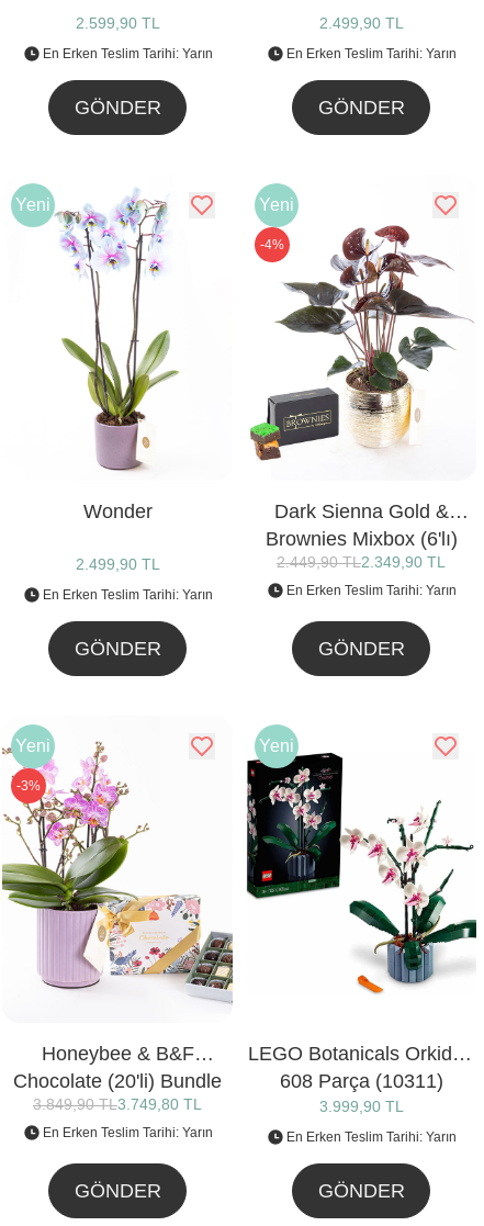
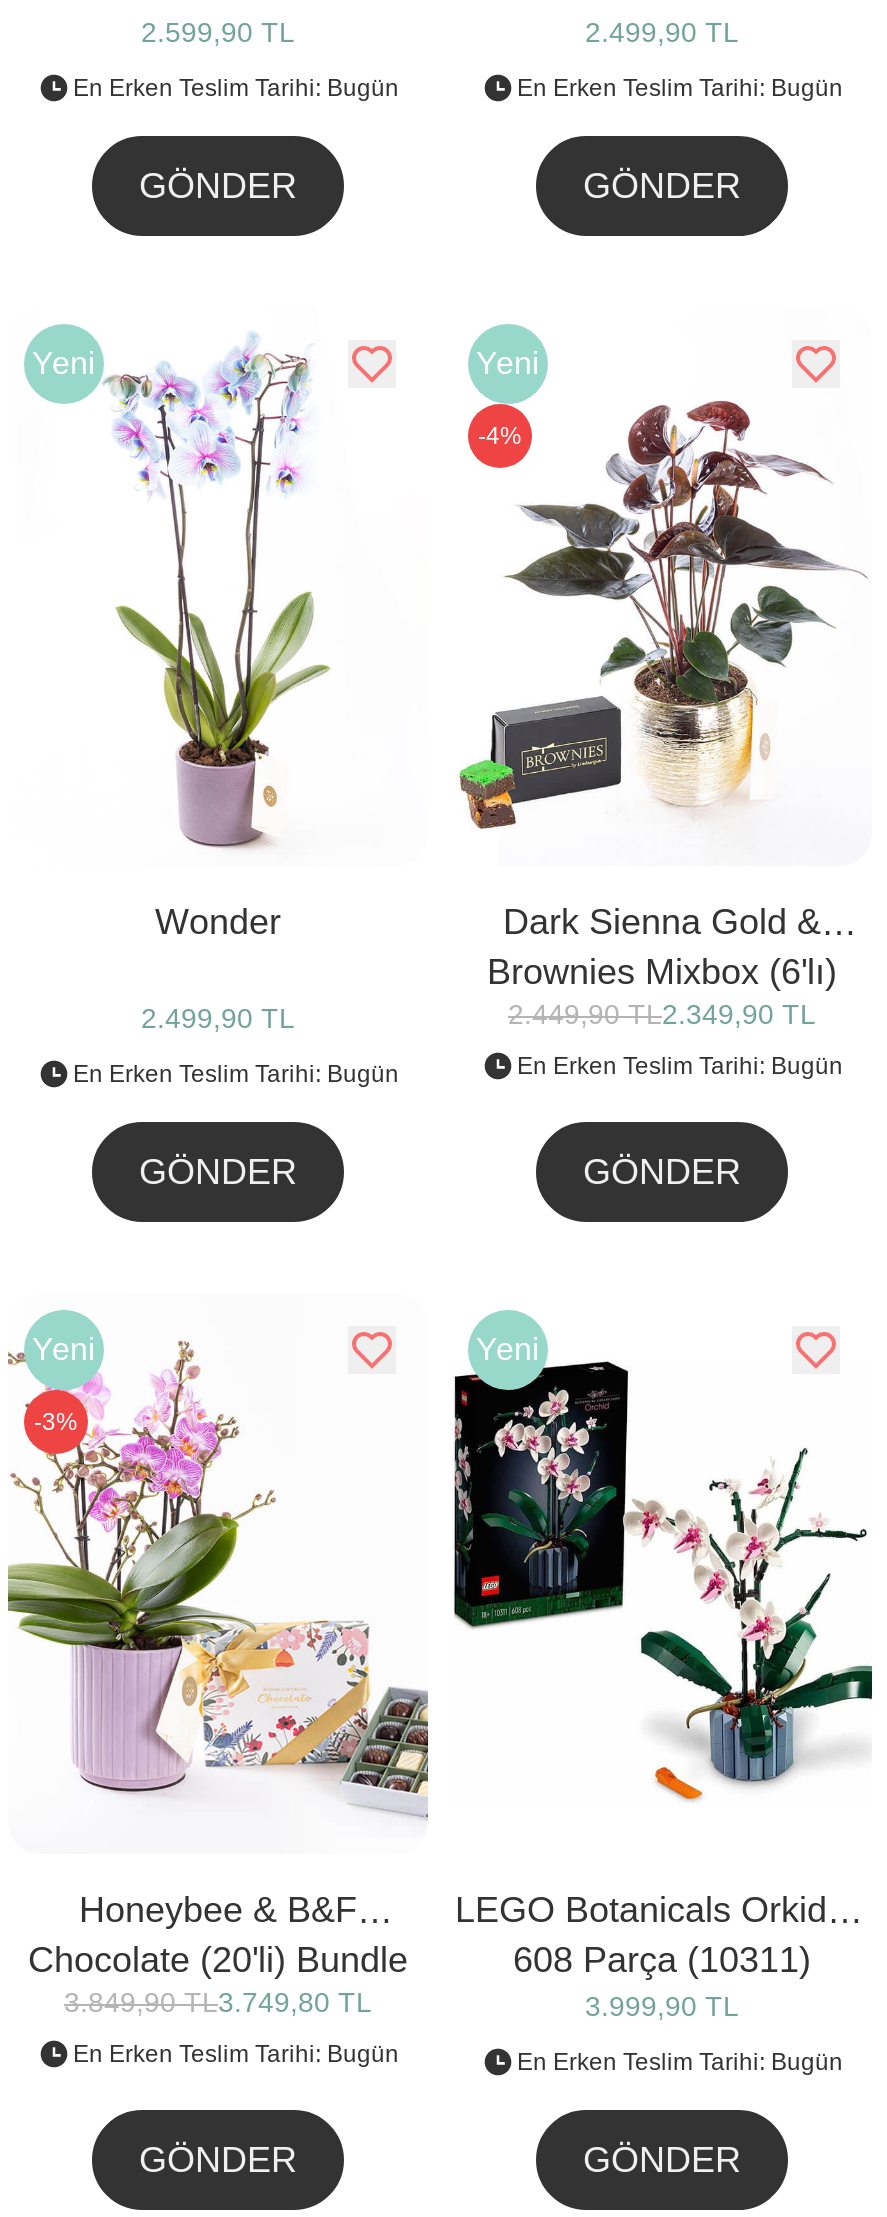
- En Erken Teslim Tarihi: Yarın
+ En Erken Teslim Tarihi: Bugün

- En Erken Teslim Tarihi: Yarın
+ En Erken Teslim Tarihi: Bugün

- En Erken Teslim Tarihi: Yarın
+ En Erken Teslim Tarihi: Bugün

- En Erken Teslim Tarihi: Yarın
+ En Erken Teslim Tarihi: Bugün

- En Erken Teslim Tarihi: Yarın
+ En Erken Teslim Tarihi: Bugün

- En Erken Teslim Tarihi: Yarın
+ En Erken Teslim Tarihi: Bugün
